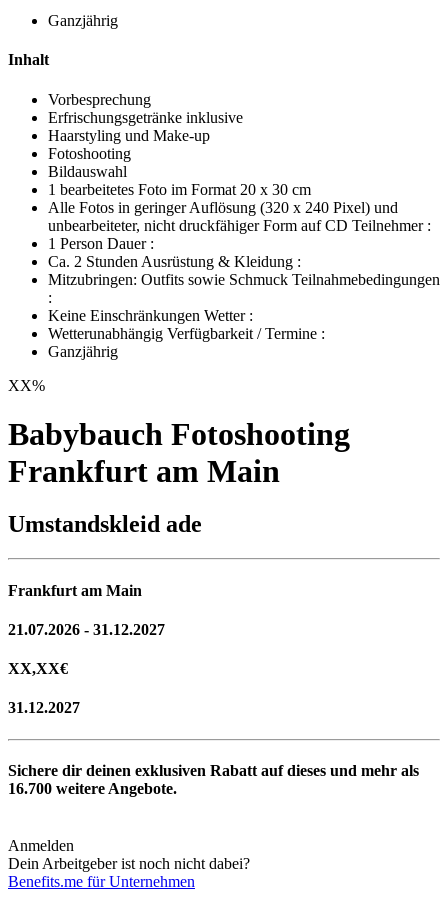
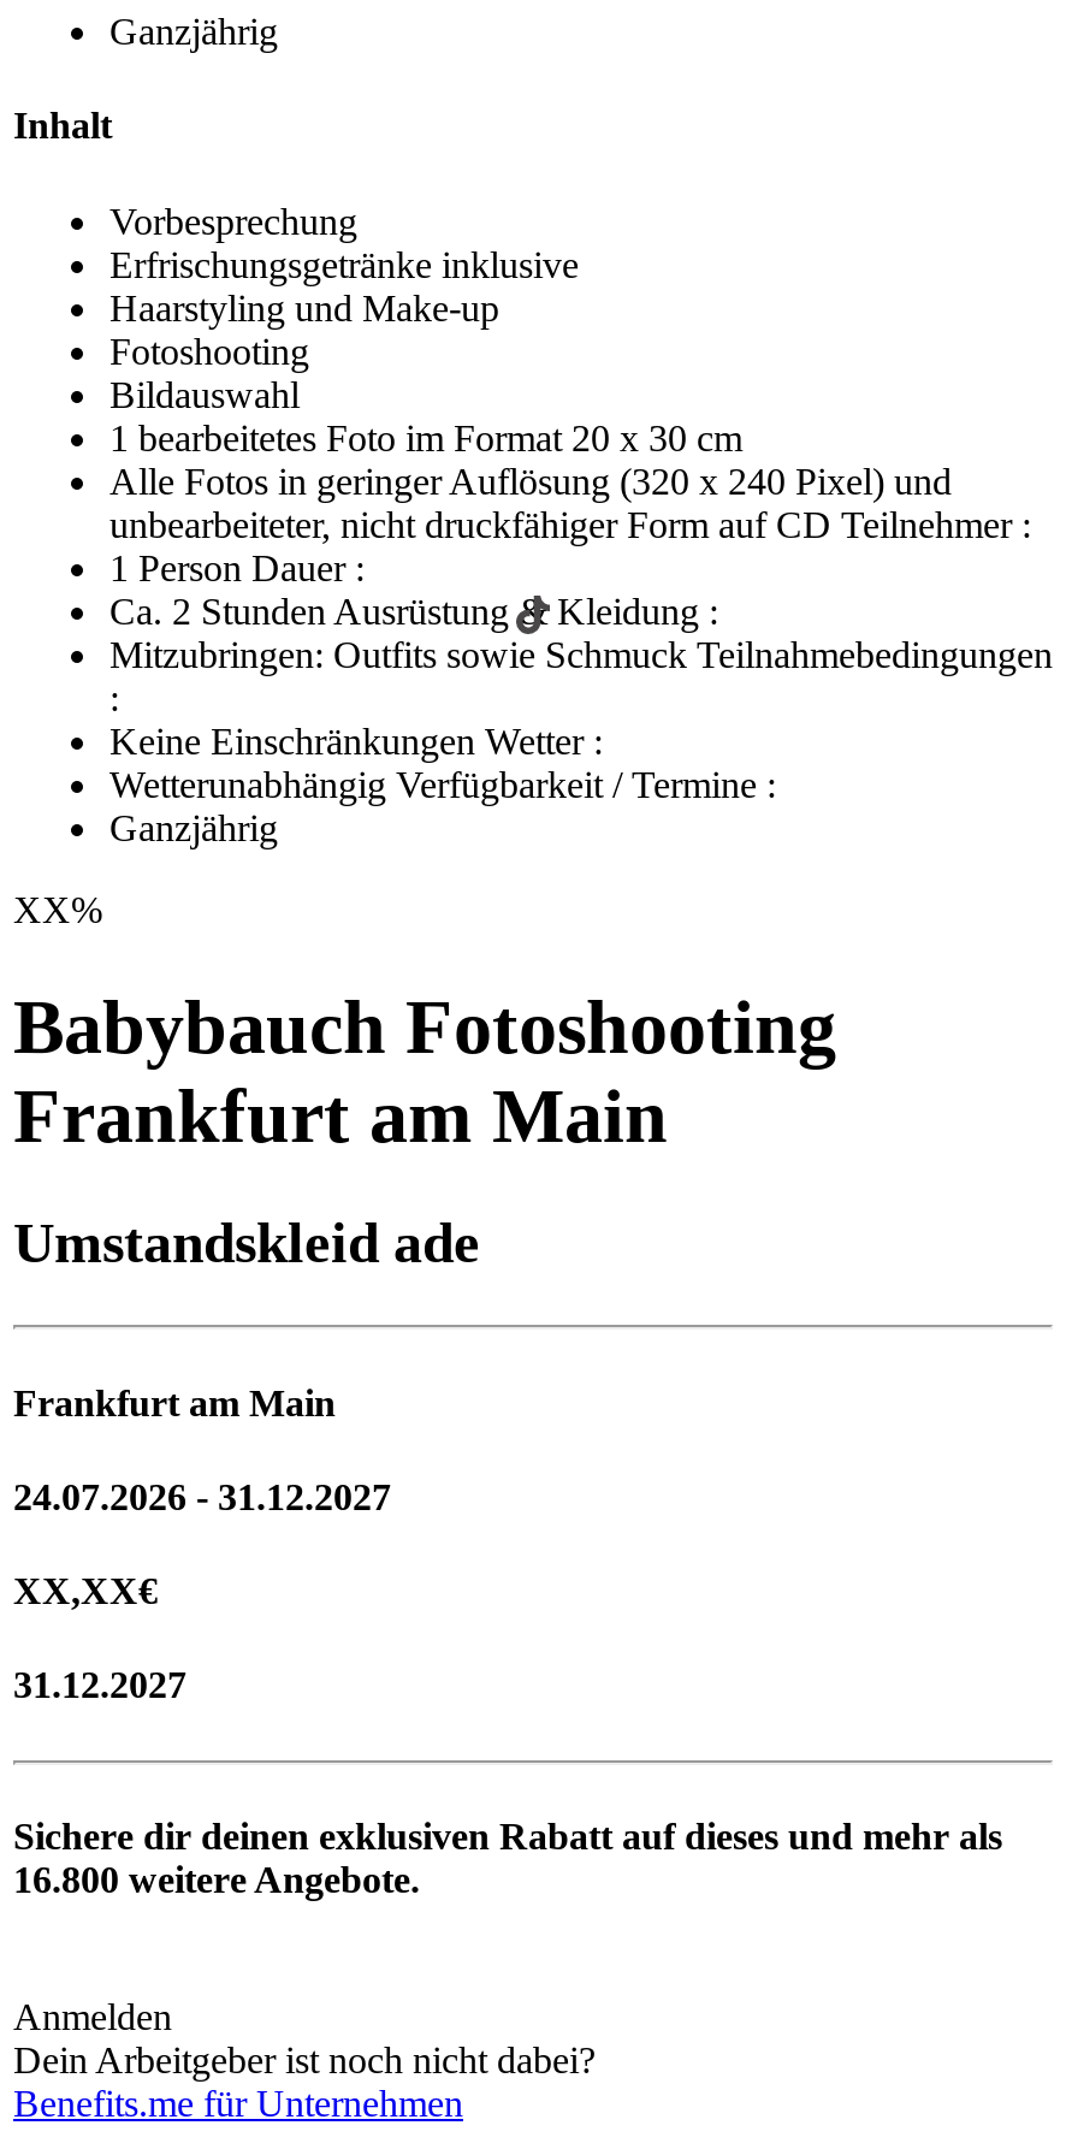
- 21.07.2026 - 31.12.2027
+ 24.07.2026 - 31.12.2027

- 16.700 weitere Angebote.
+ 16.800 weitere Angebote.
